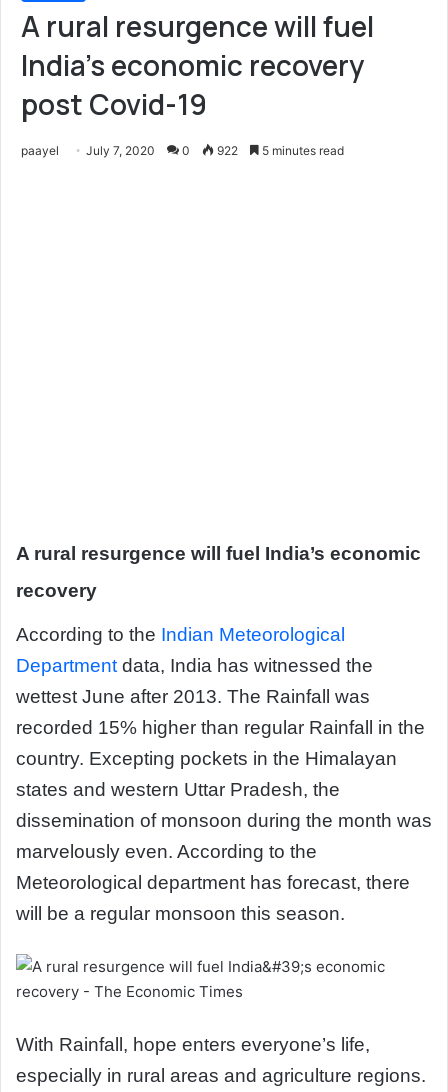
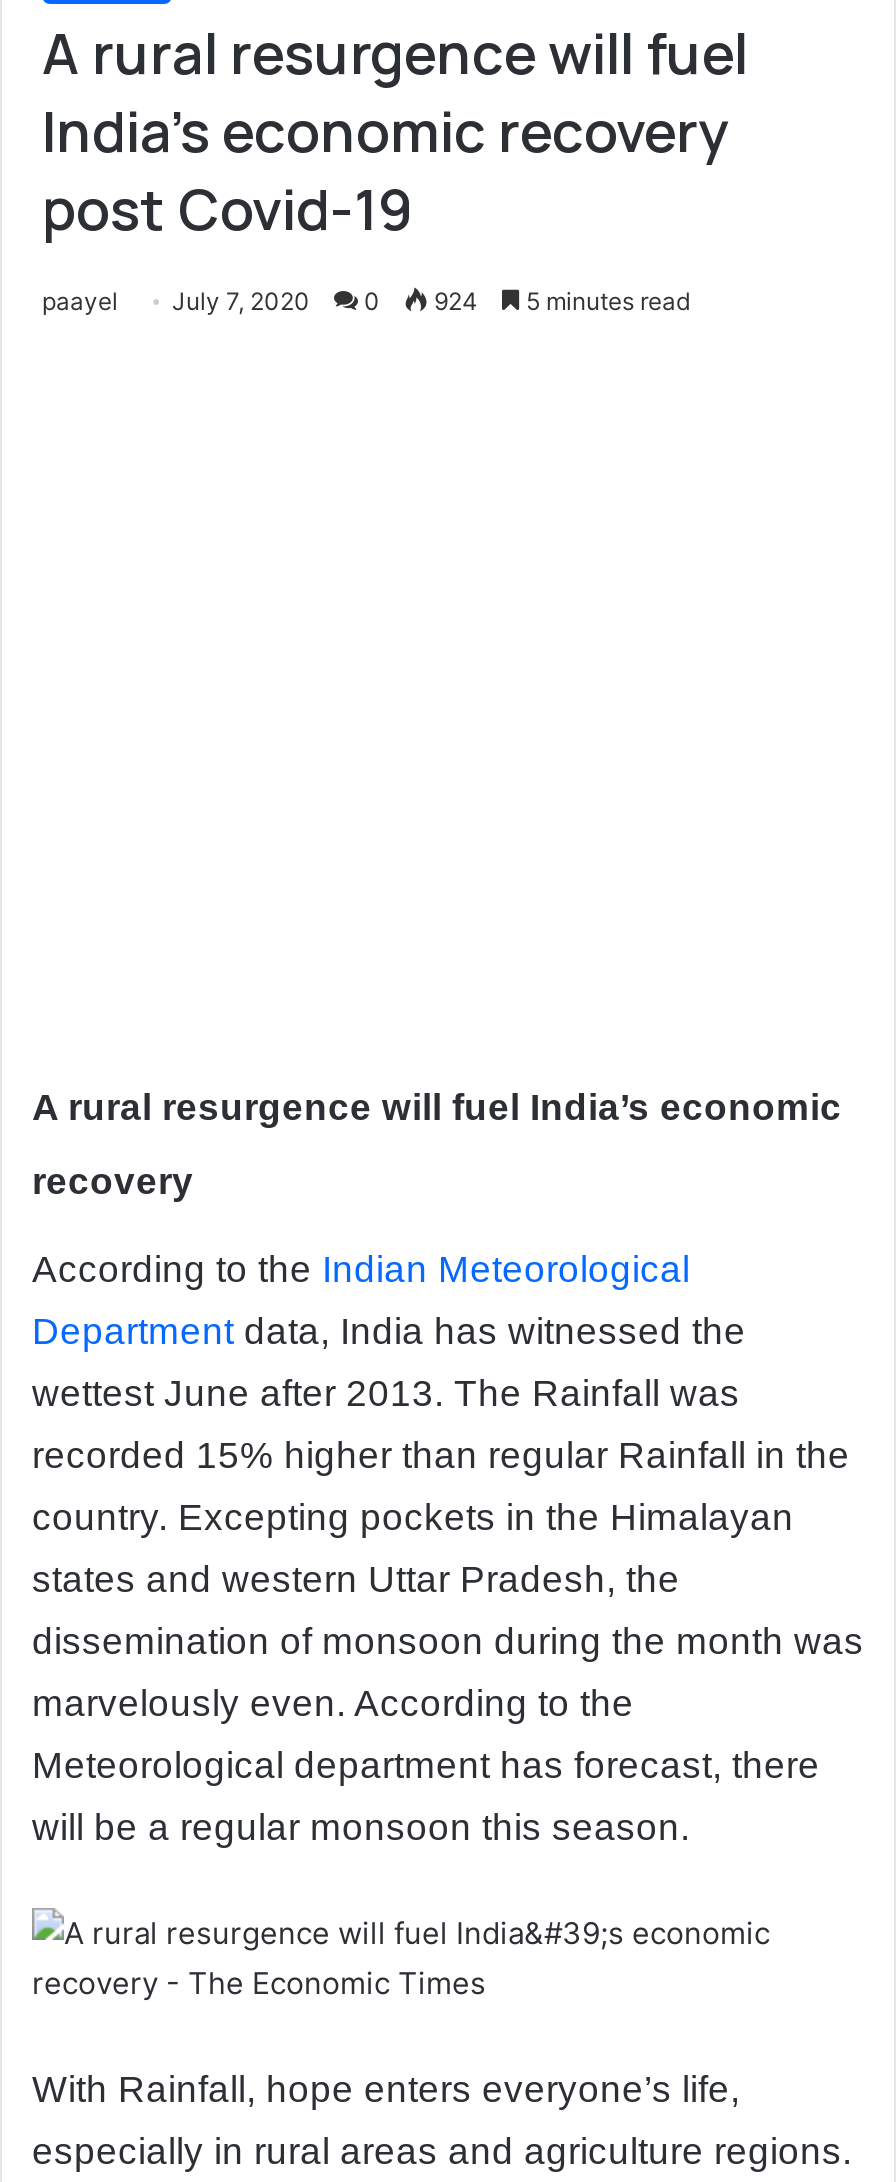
- paayel July 7, 2020 0 922 5 minutes read
+ paayel July 7, 2020 0 924 5 minutes read
